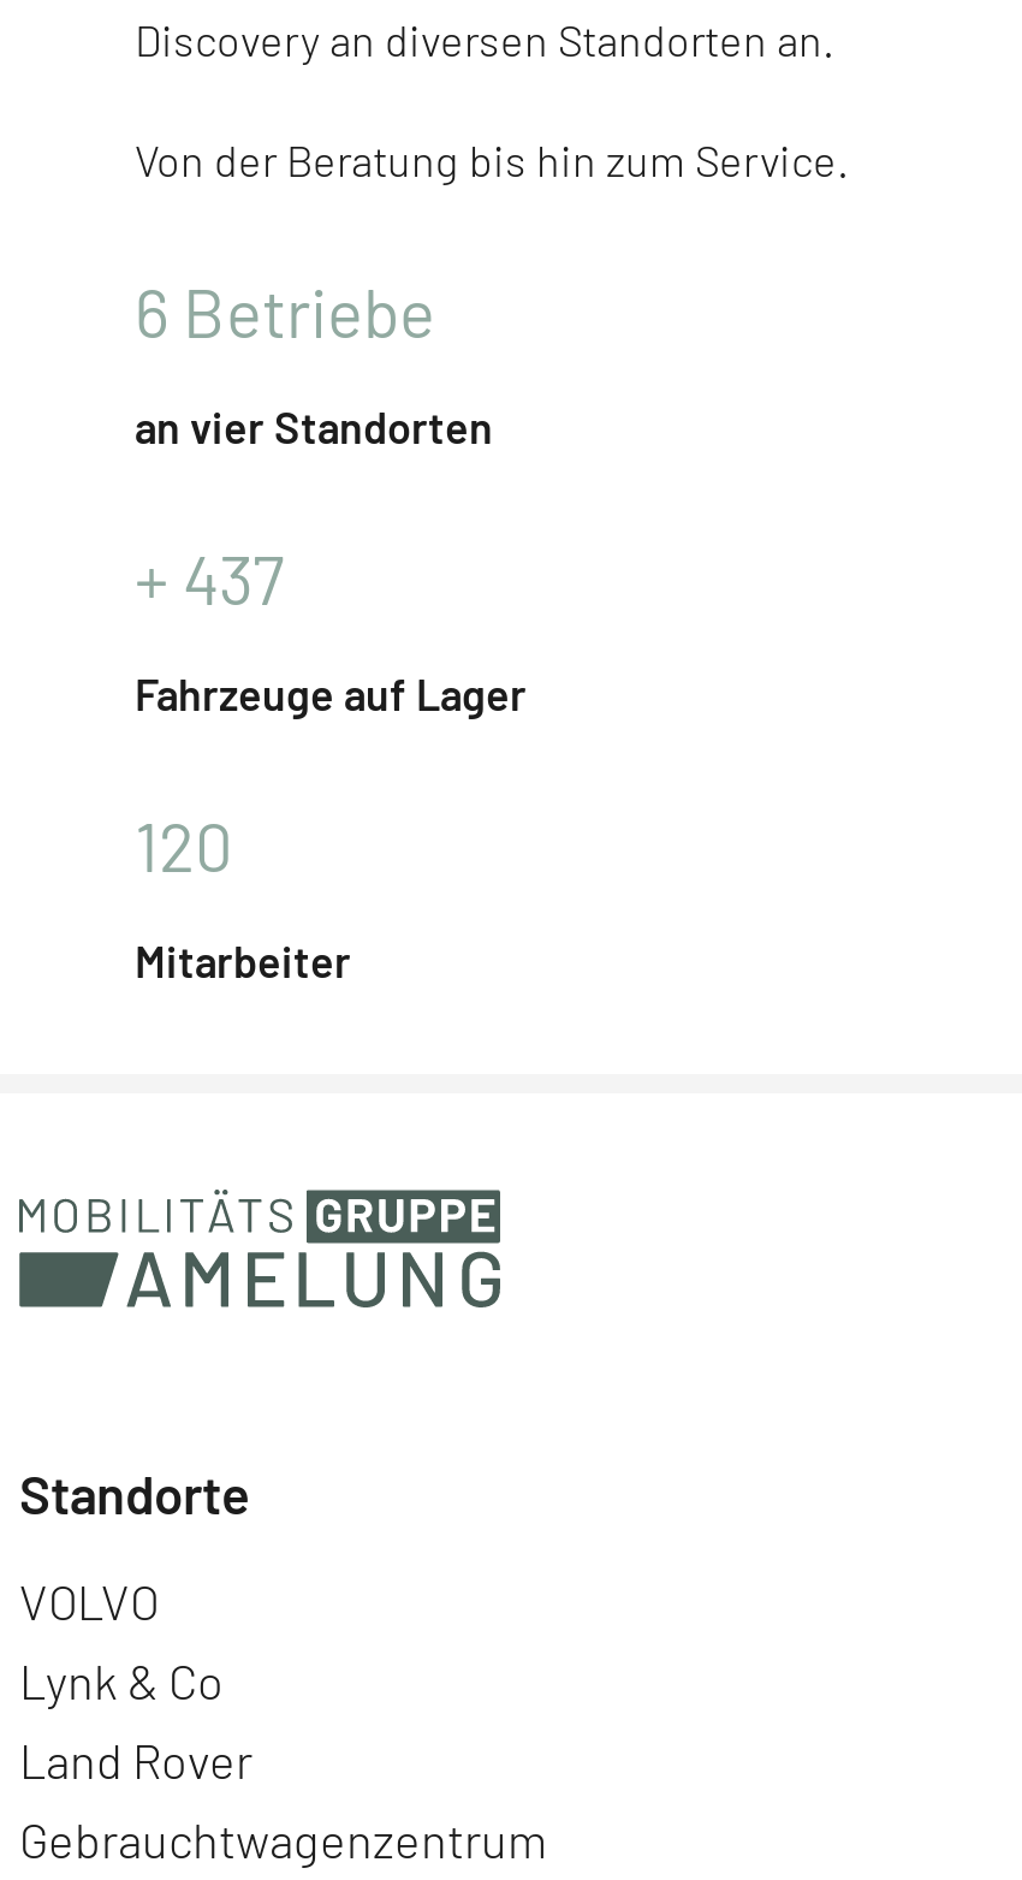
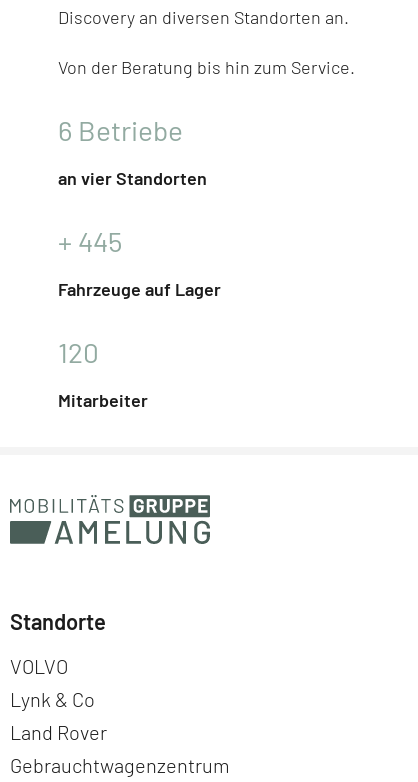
- + 437
+ + 445
